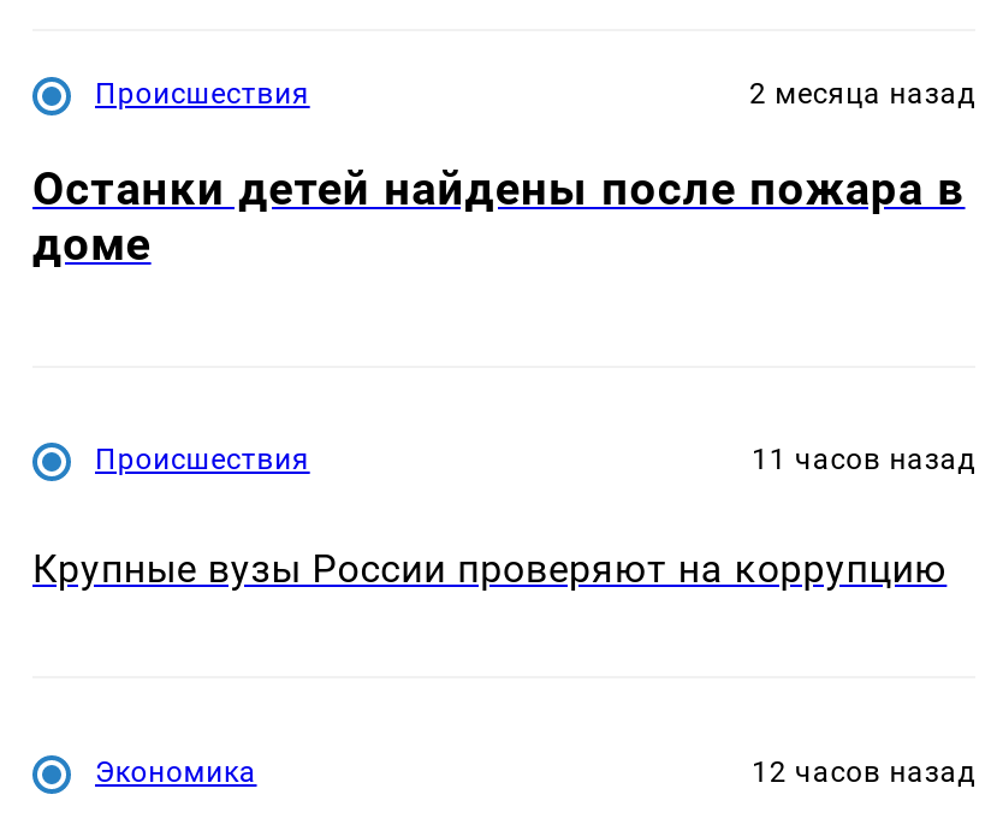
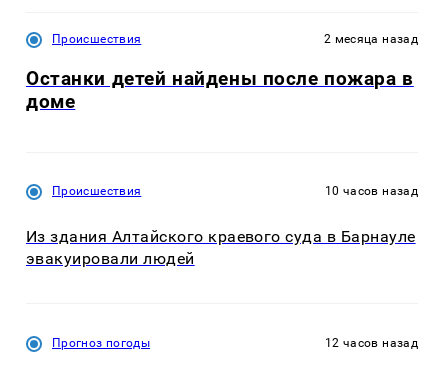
- 11 часов назад
+ 10 часов назад

- Крупные вузы России проверяют на коррупцию
+ Из здания Алтайского краевого суда в Барнауле
+ эвакуировали людей

- Экономика
+ Прогноз погоды
